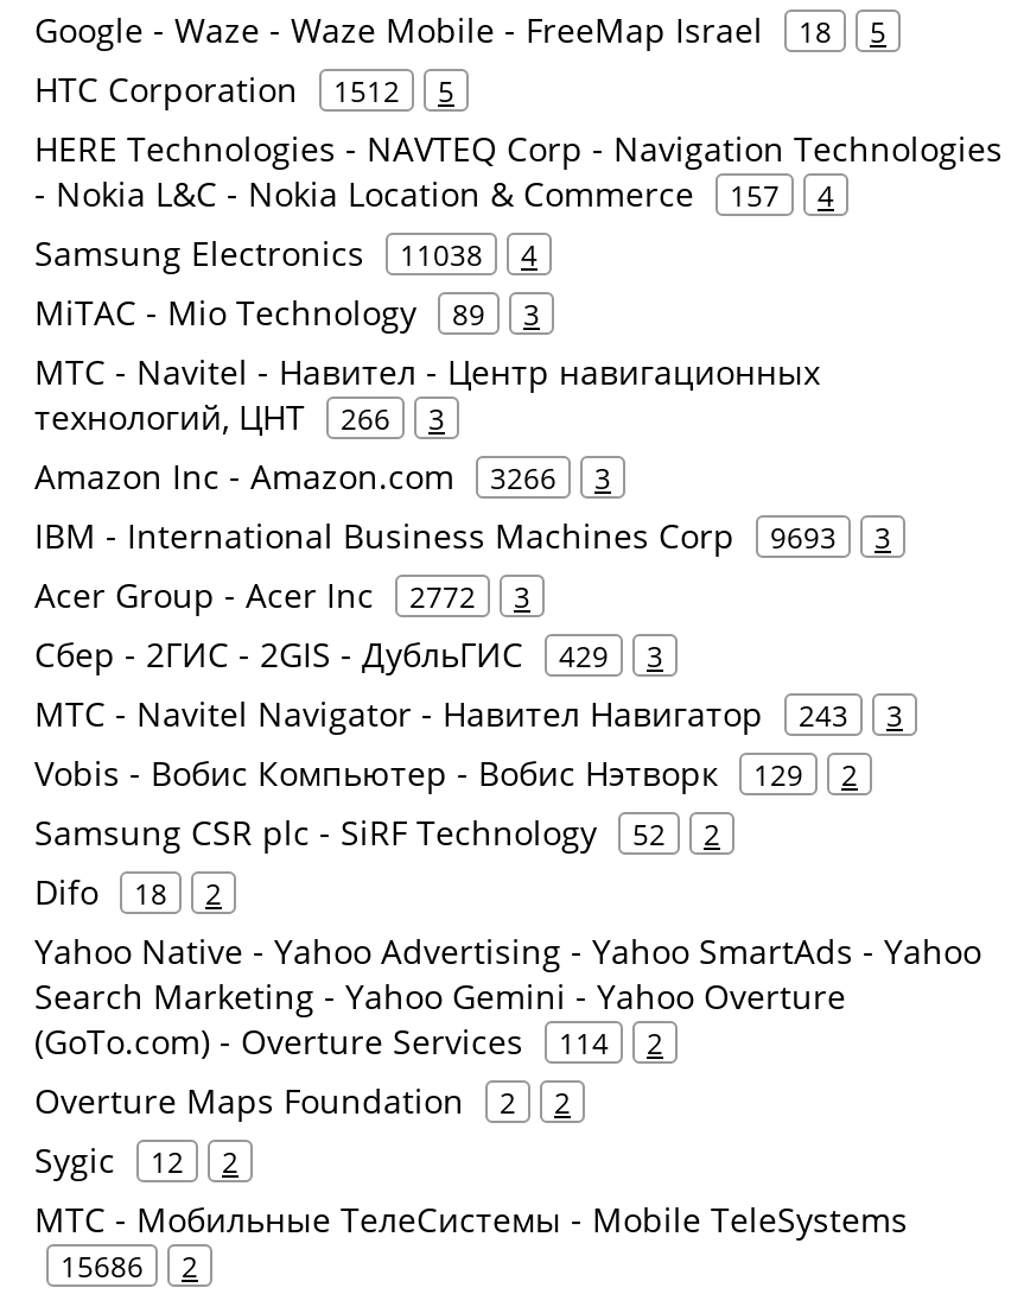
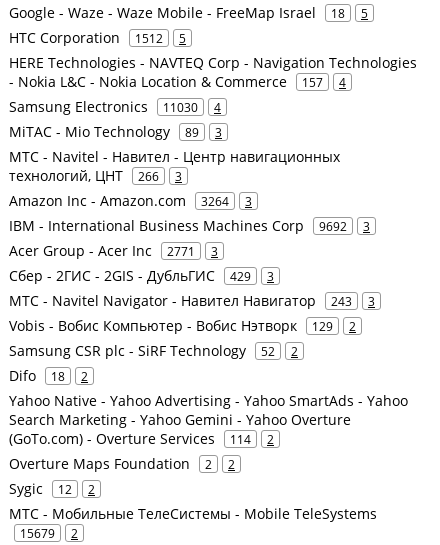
- Samsung Electronics 11038 4
+ Samsung Electronics 11030 4

- Amazon Inc - Amazon.com 3266 3
+ Amazon Inc - Amazon.com 3264 3

- IBM - International Business Machines Corp 9693 3
+ IBM - International Business Machines Corp 9692 3

- Acer Group - Acer Inc 2772 3
+ Acer Group - Acer Inc 2771 3

- 15686 2
+ 15679 2
